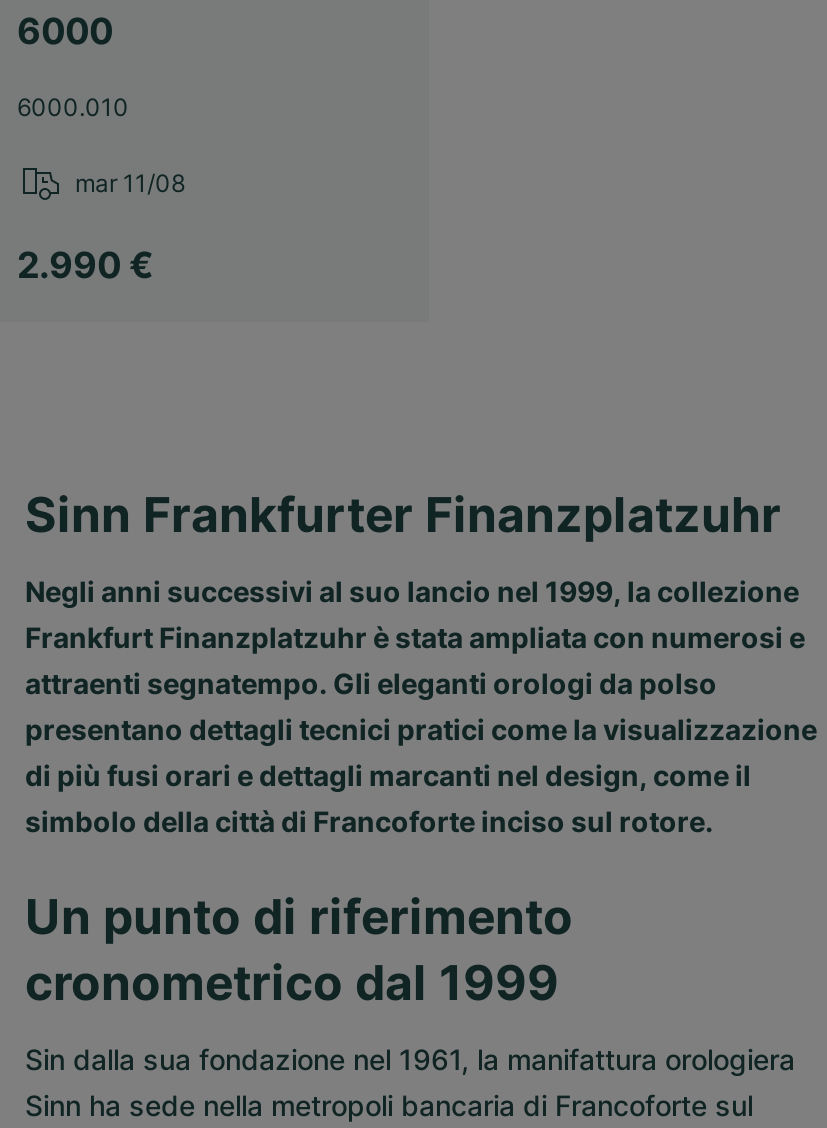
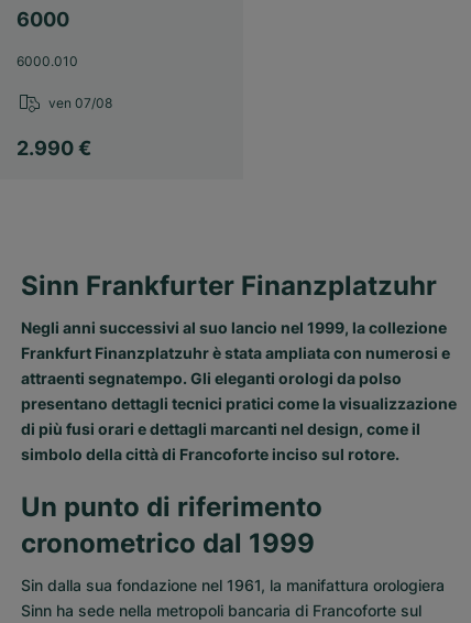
- mar 11/08
+ ven 07/08
